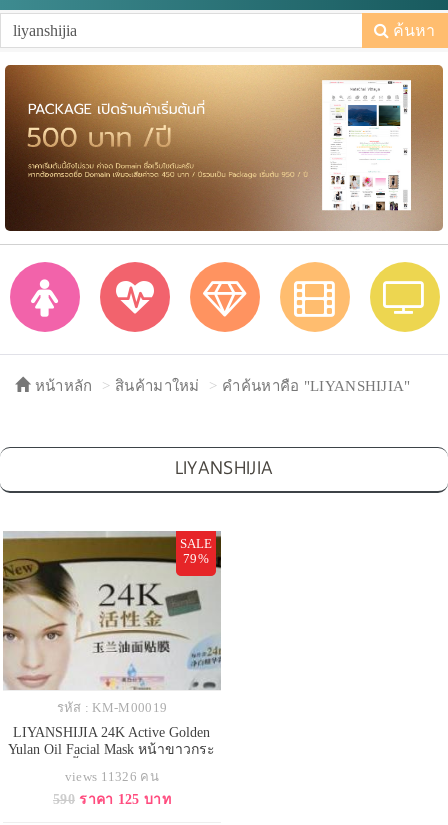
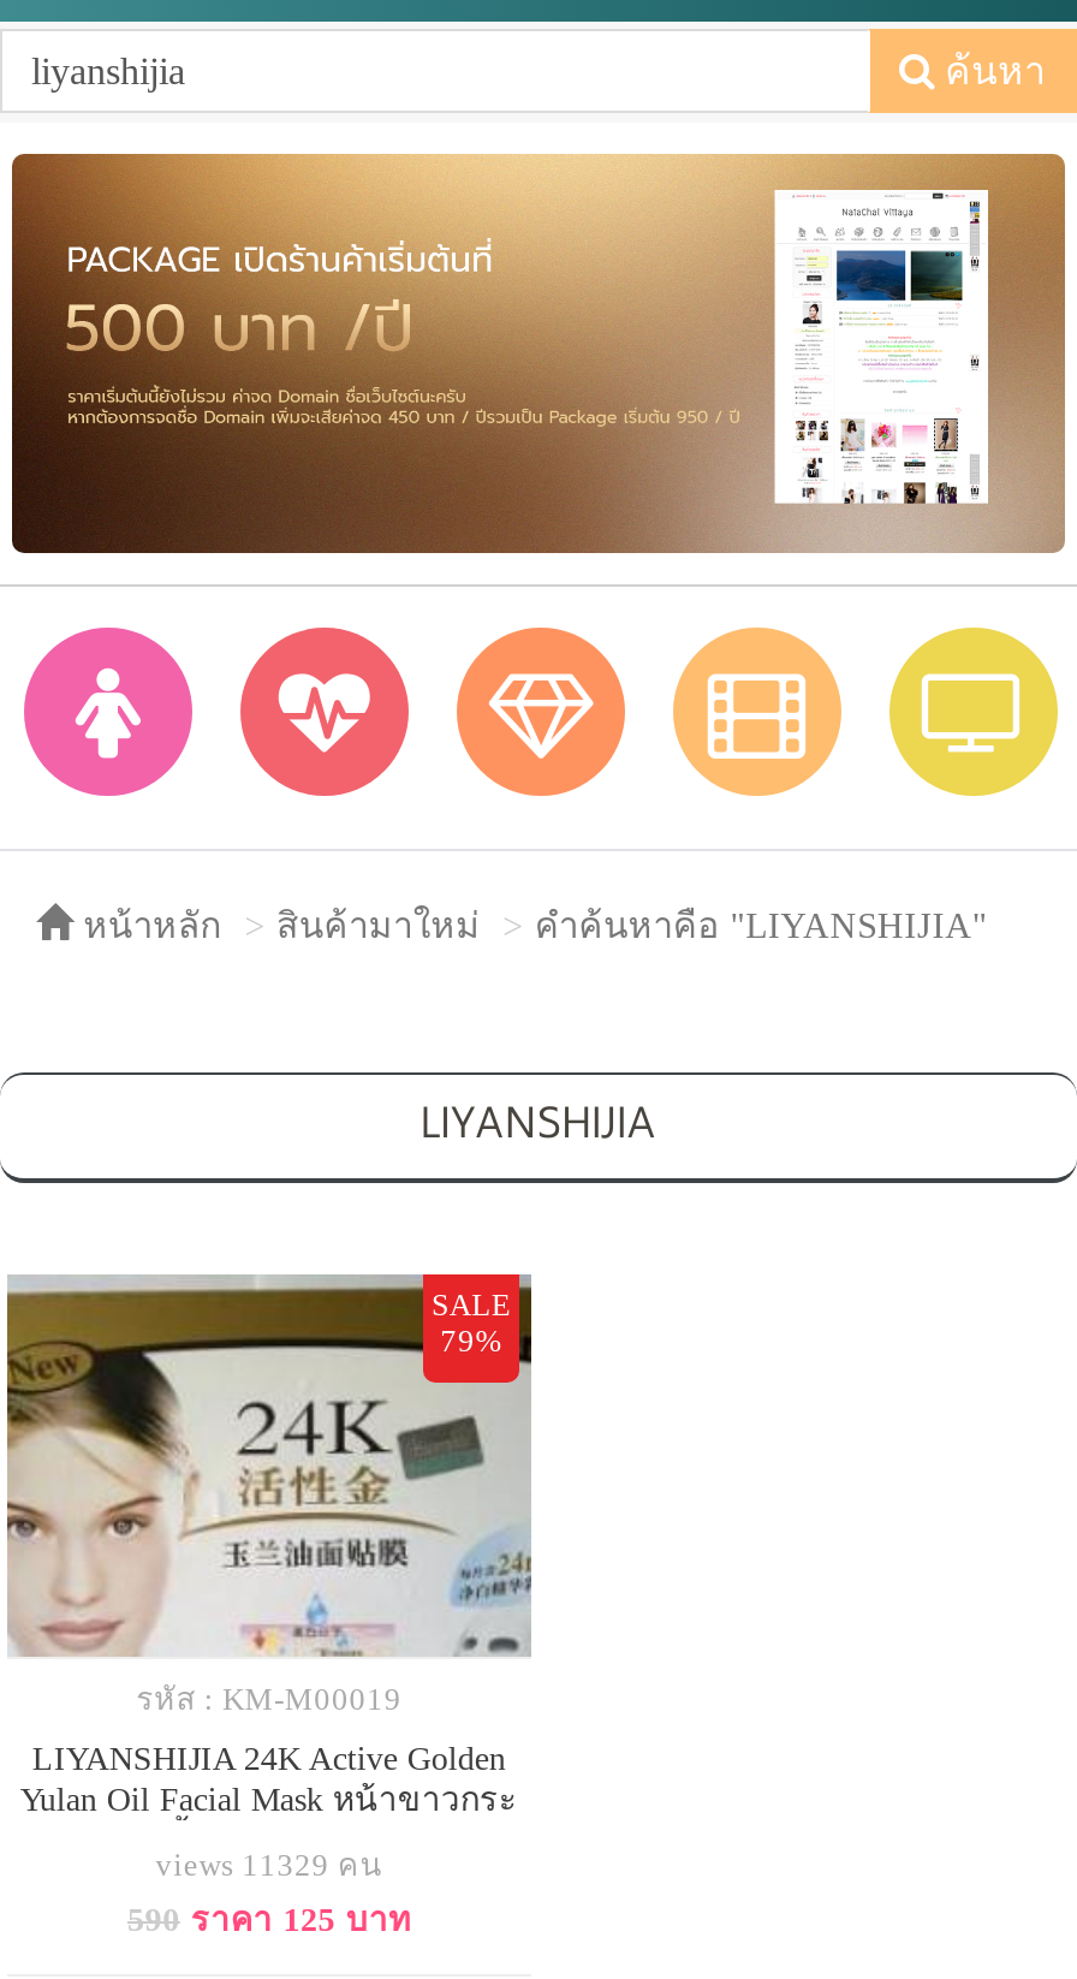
- views 11326 คน
+ views 11329 คน
